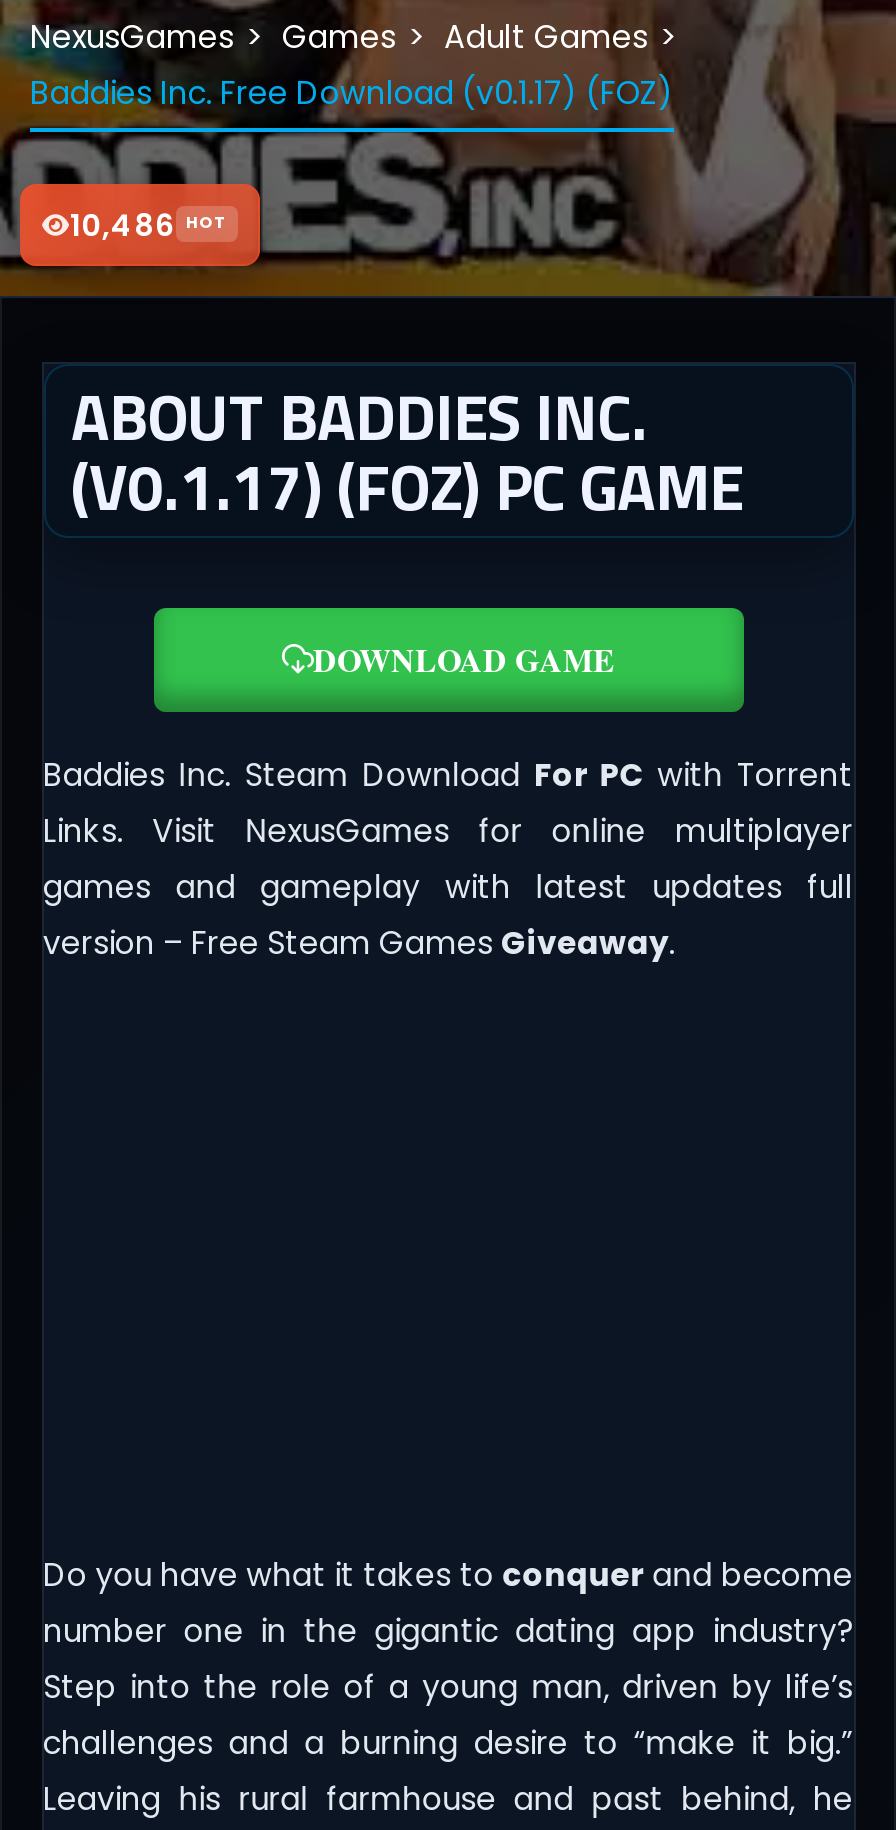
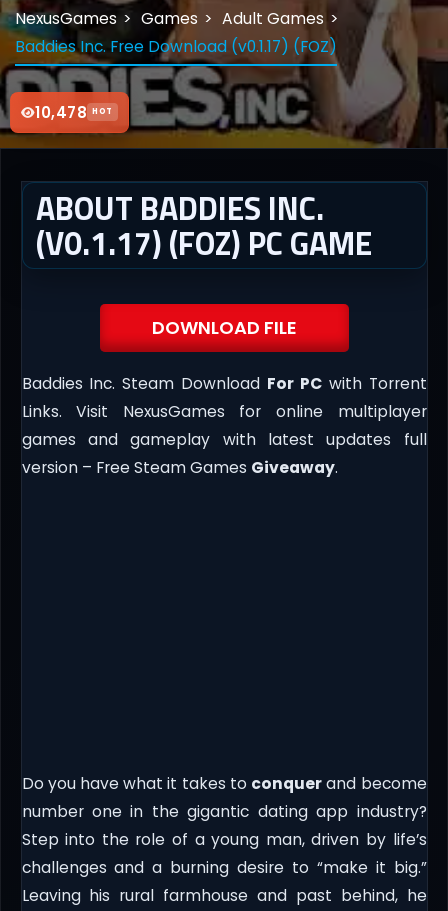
- 10,486 HOT
+ 10,478 HOT

- DOWNLOAD GAME
+ DOWNLOAD FILE
